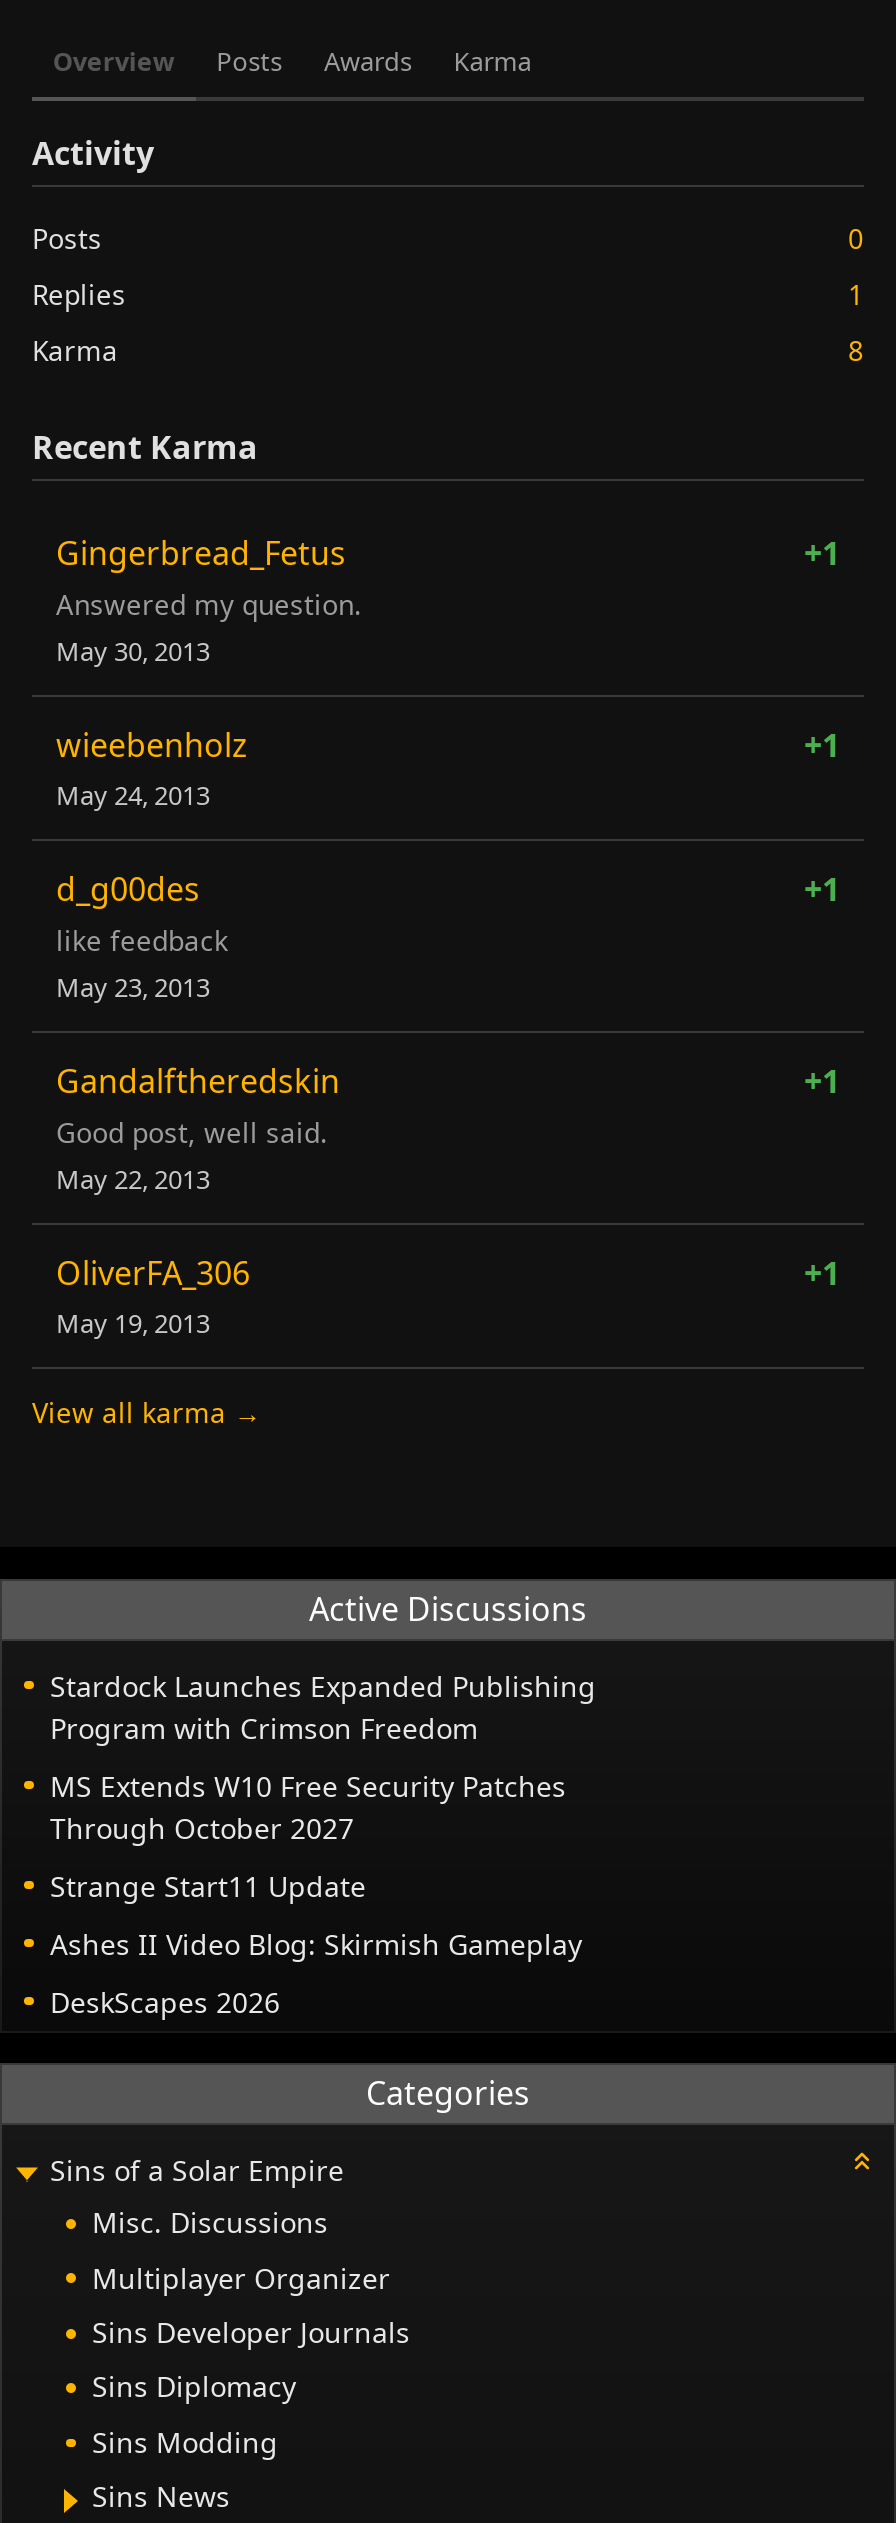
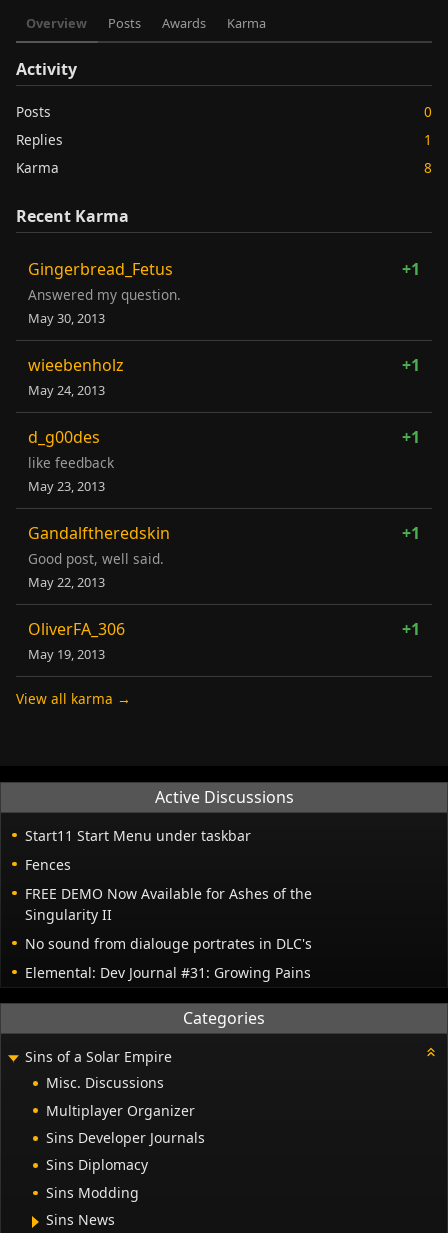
- Stardock Launches Expanded Publishing
- Program with Crimson Freedom
+ Start11 Start Menu under taskbar

- MS Extends W10 Free Security Patches
- Through October 2027
+ Fences

- Strange Start11 Update
+ FREE DEMO Now Available for Ashes of the
+ Singularity II

- Ashes II Video Blog: Skirmish Gameplay
+ No sound from dialouge portrates in DLC's

- DeskScapes 2026
+ Elemental: Dev Journal #31: Growing Pains
